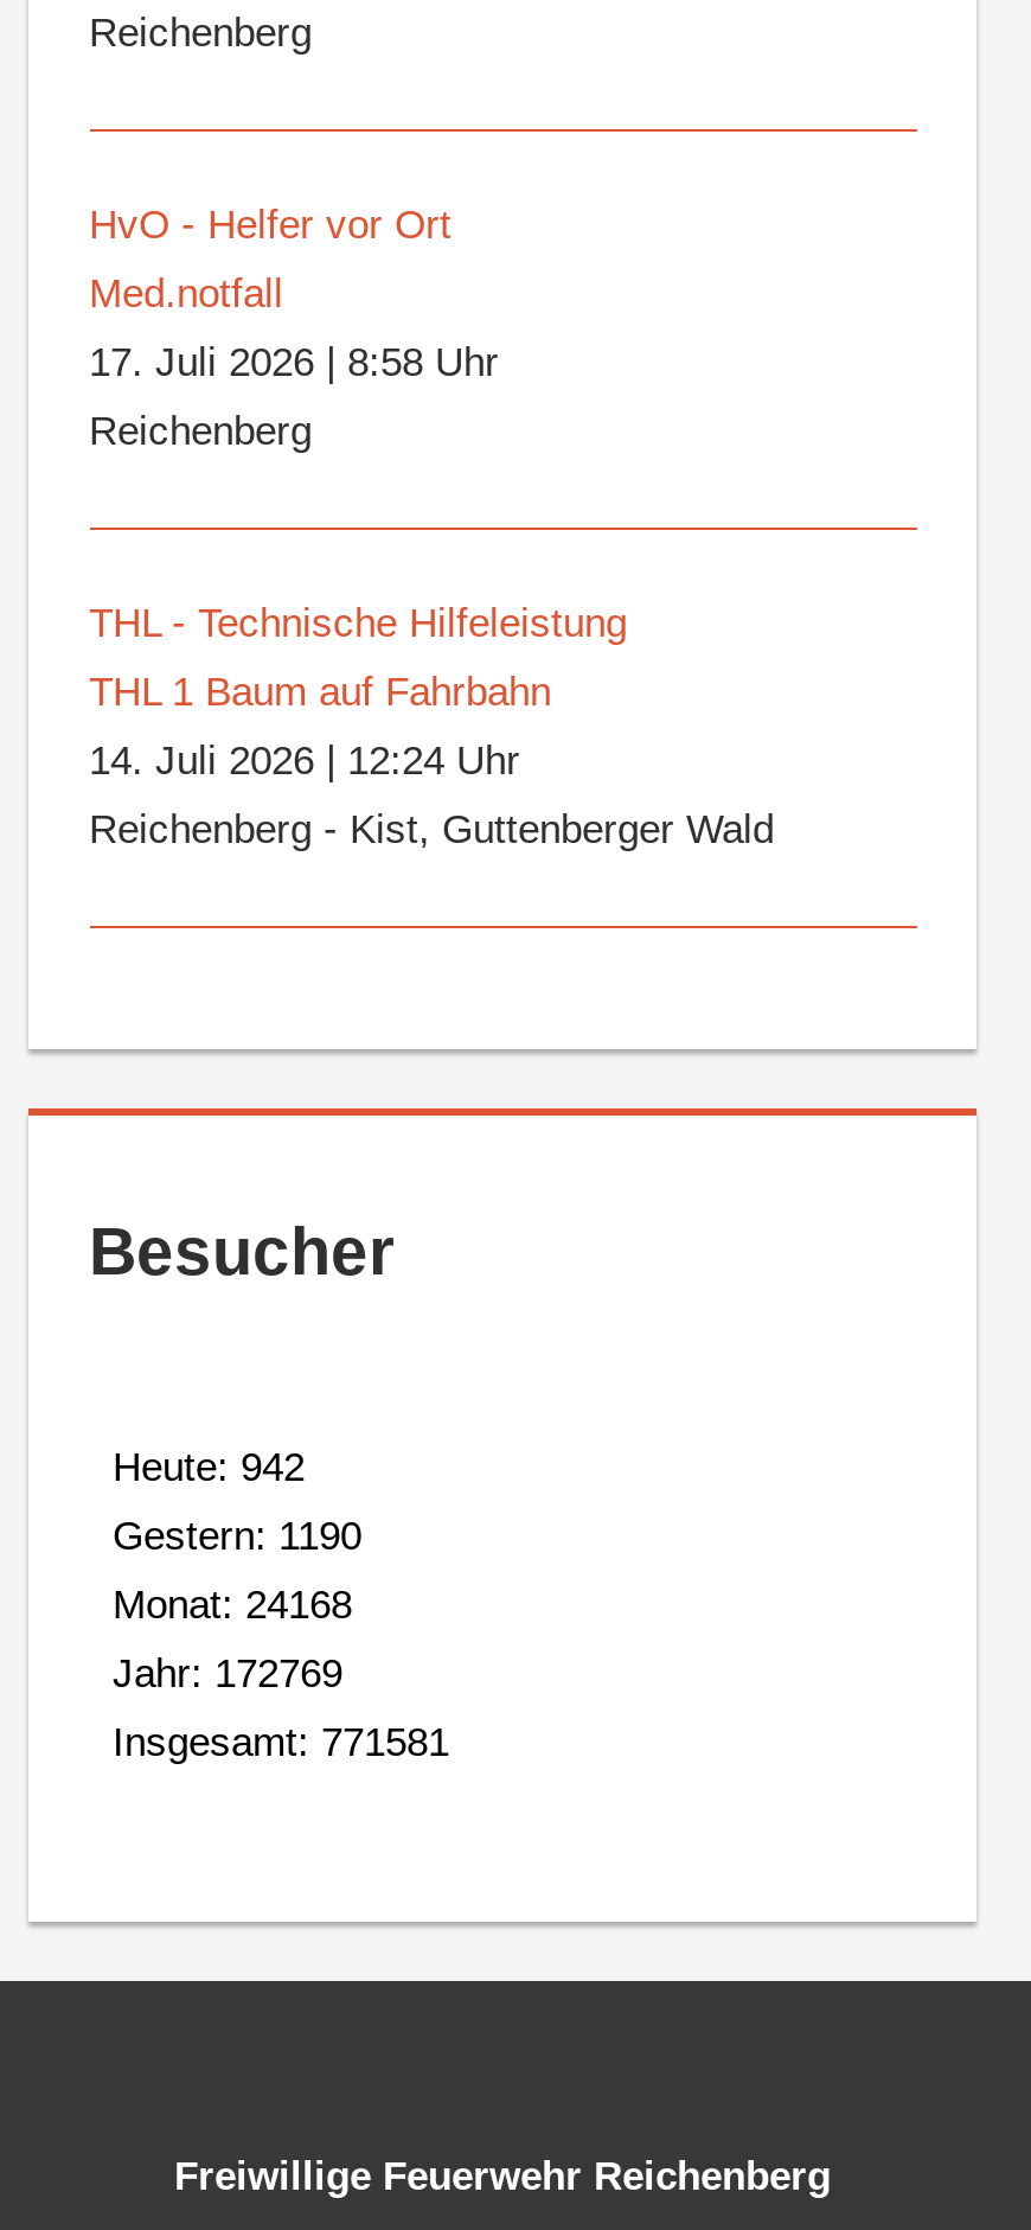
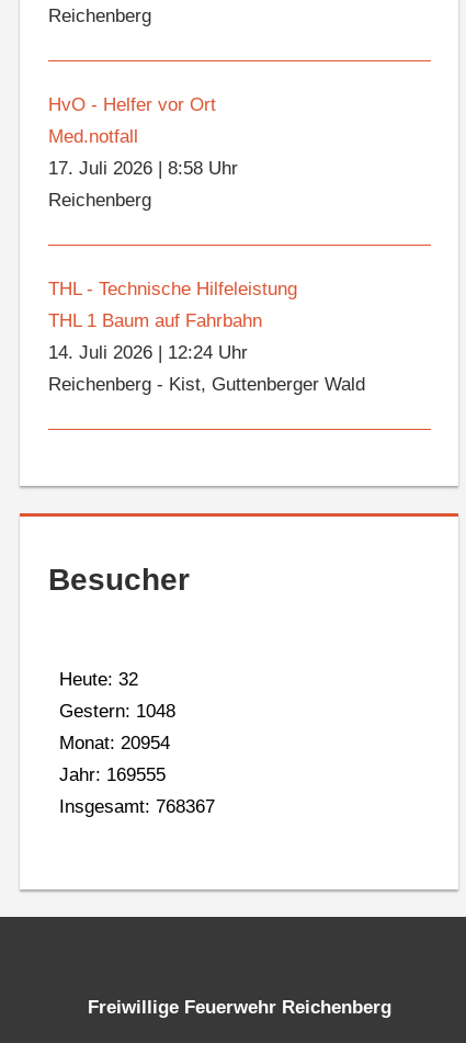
- Heute: 942
+ Heute: 32

- Gestern: 1190
+ Gestern: 1048

- Monat: 24168
+ Monat: 20954

- Jahr: 172769
+ Jahr: 169555

- Insgesamt: 771581
+ Insgesamt: 768367
